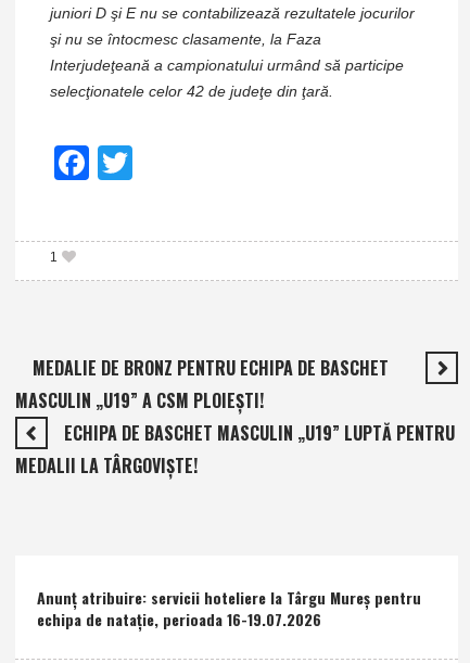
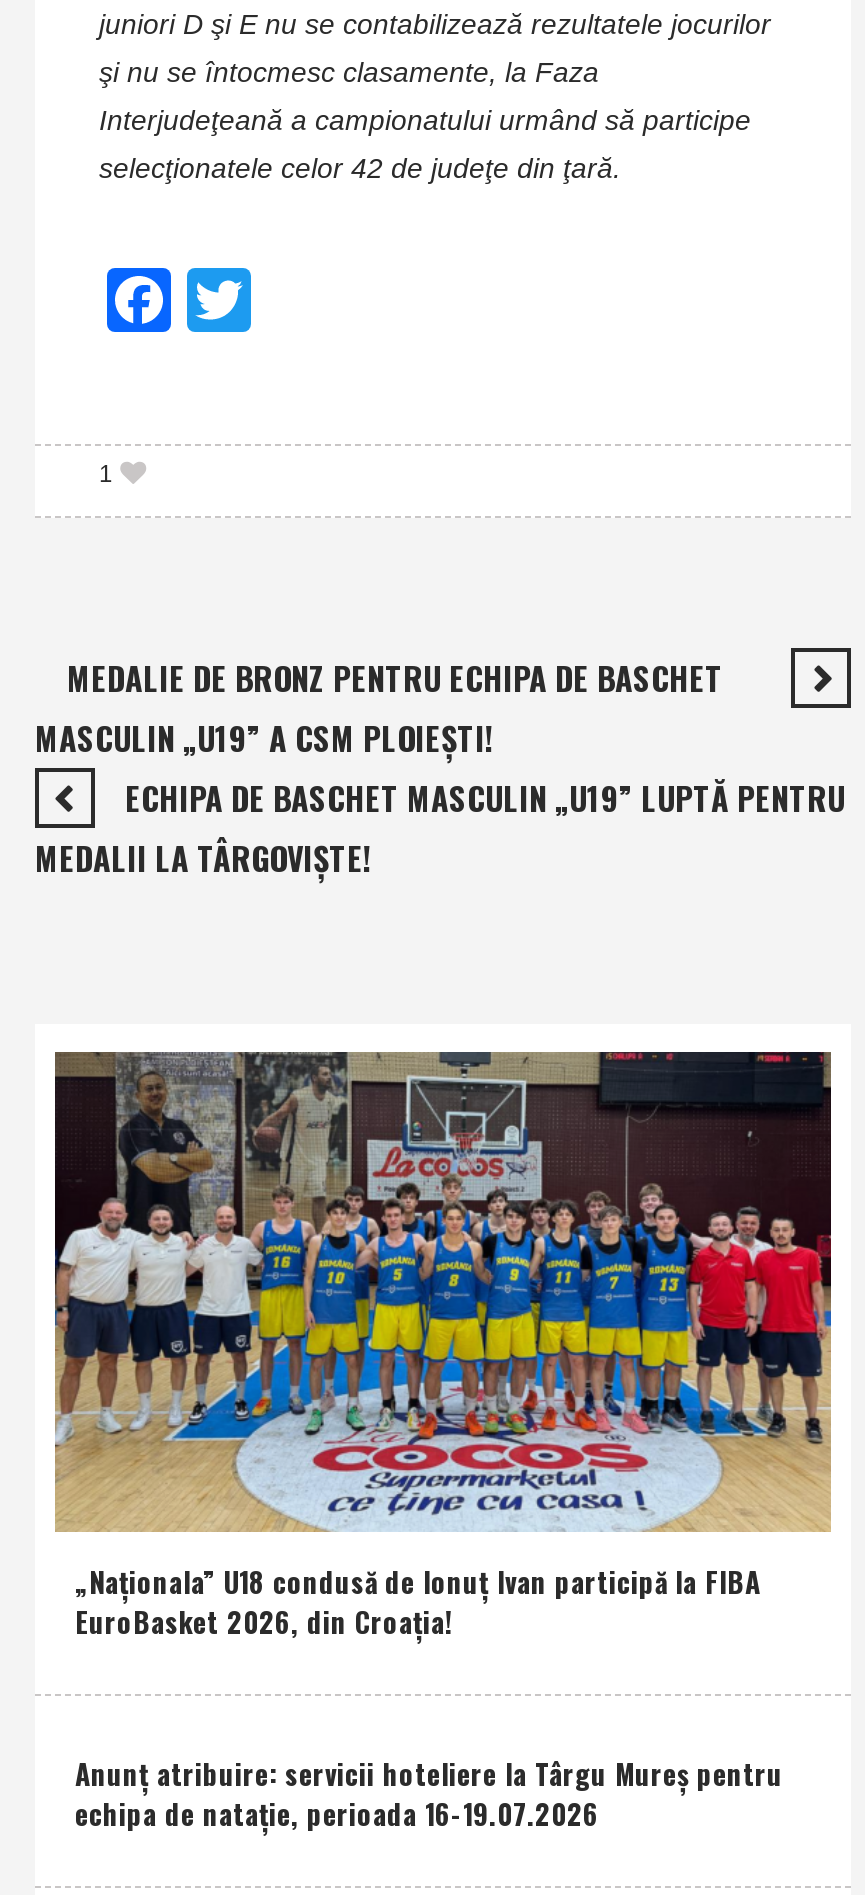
+ [image]
+ „Naţionala” U18 condusă de Ionuţ Ivan participă la FIBA
+ EuroBasket 2026, din Croaţia!
